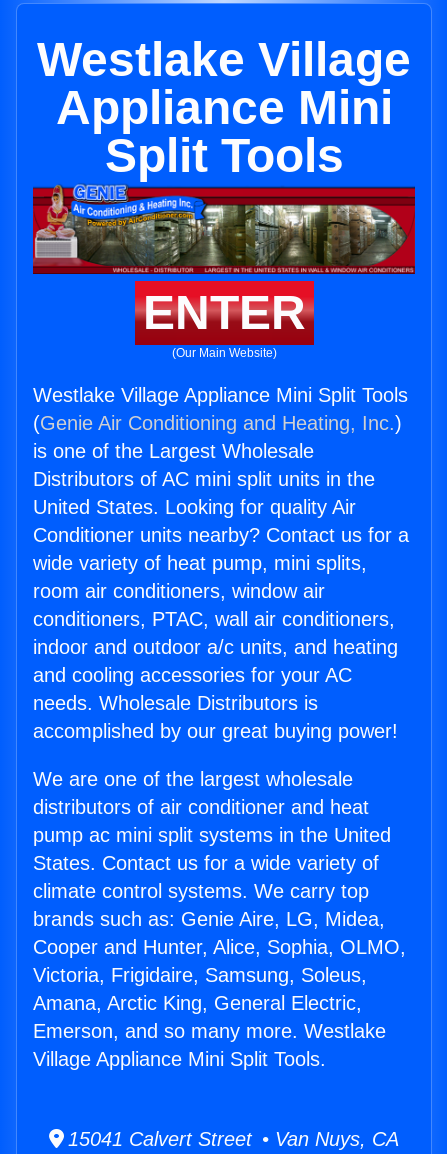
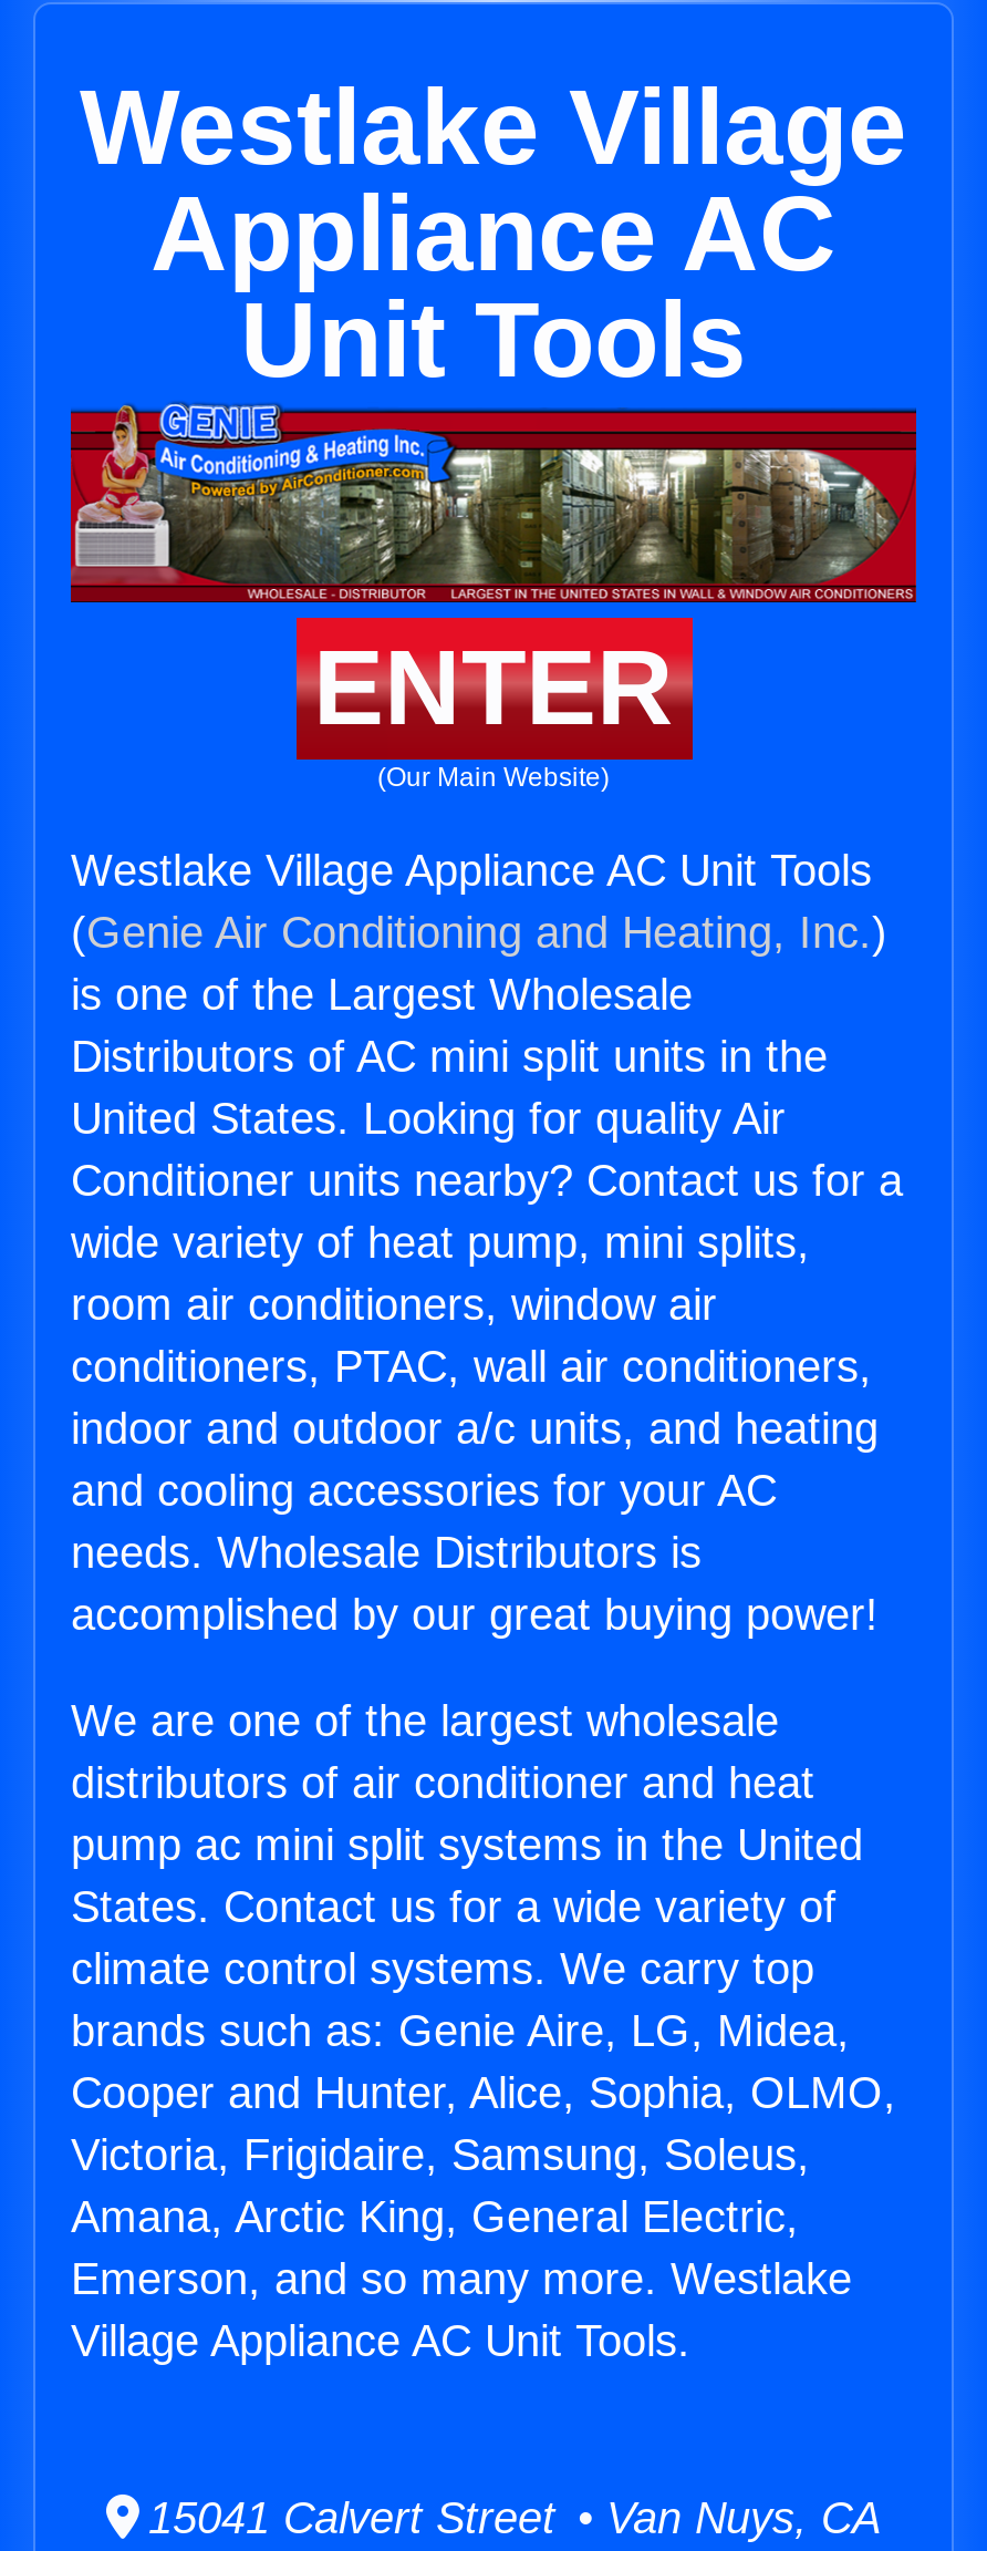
- Appliance Mini
+ Appliance AC

- Split Tools
+ Unit Tools

- Westlake Village Appliance Mini Split Tools
+ Westlake Village Appliance AC Unit Tools

- Village Appliance Mini Split Tools.
+ Village Appliance AC Unit Tools.
